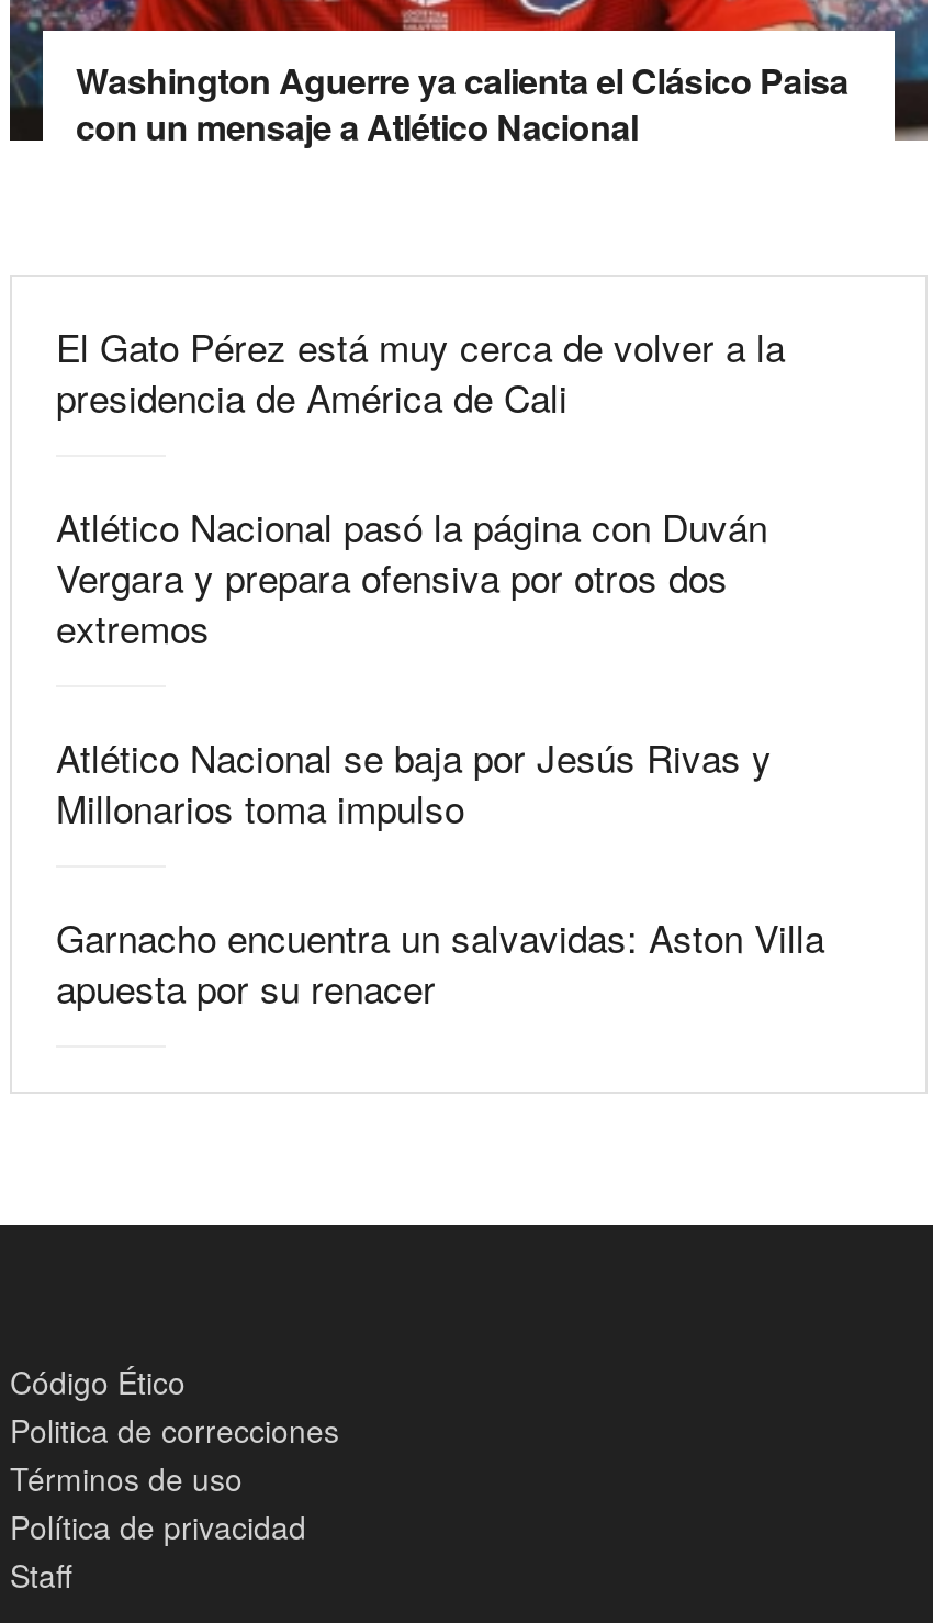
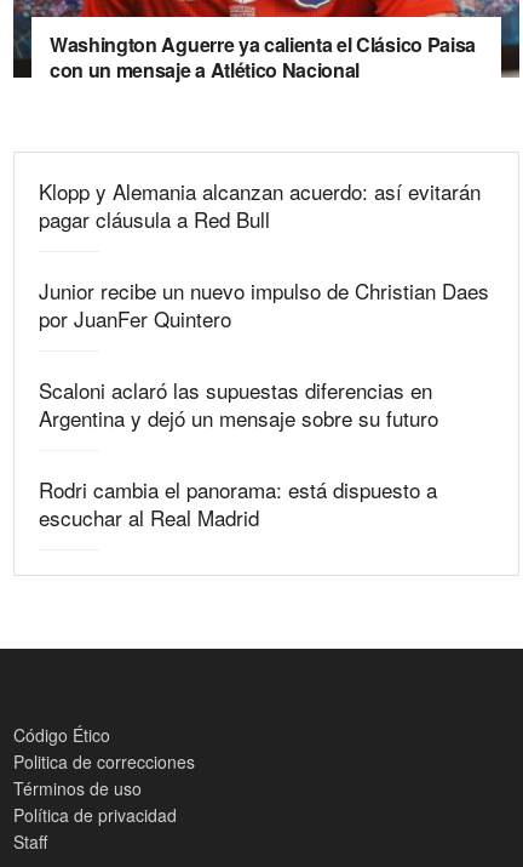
- El Gato Pérez está muy cerca de volver a la
- presidencia de América de Cali
+ Klopp y Alemania alcanzan acuerdo: así evitarán
+ pagar cláusula a Red Bull

- Atlético Nacional pasó la página con Duván
- Vergara y prepara ofensiva por otros dos
- extremos
+ Junior recibe un nuevo impulso de Christian Daes
+ por JuanFer Quintero

- Atlético Nacional se baja por Jesús Rivas y
- Millonarios toma impulso
+ Scaloni aclaró las supuestas diferencias en
+ Argentina y dejó un mensaje sobre su futuro

- Garnacho encuentra un salvavidas: Aston Villa
- apuesta por su renacer
+ Rodri cambia el panorama: está dispuesto a
+ escuchar al Real Madrid
